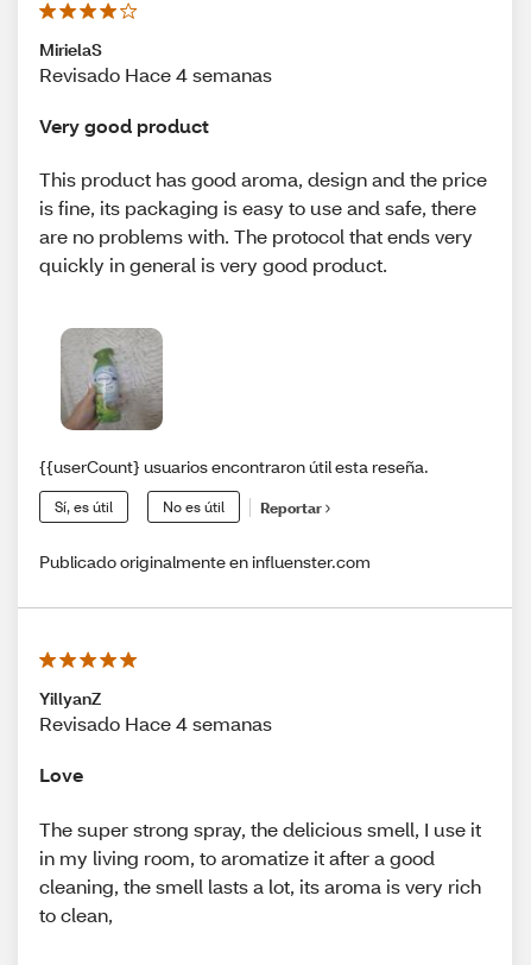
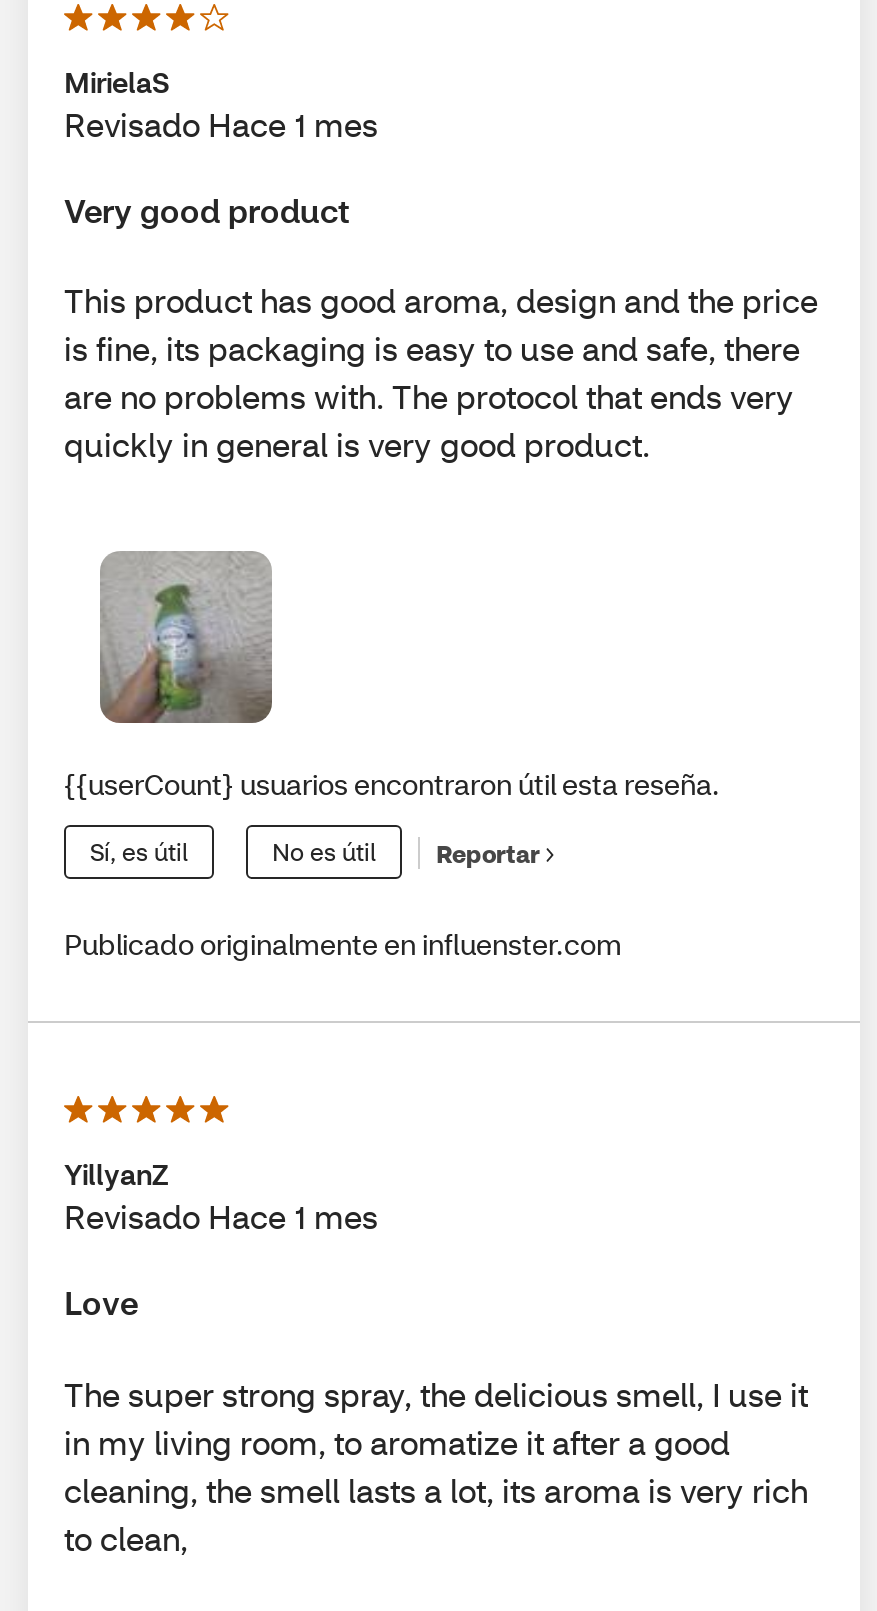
- Revisado Hace 4 semanas
+ Revisado Hace 1 mes

- Revisado Hace 4 semanas
+ Revisado Hace 1 mes
